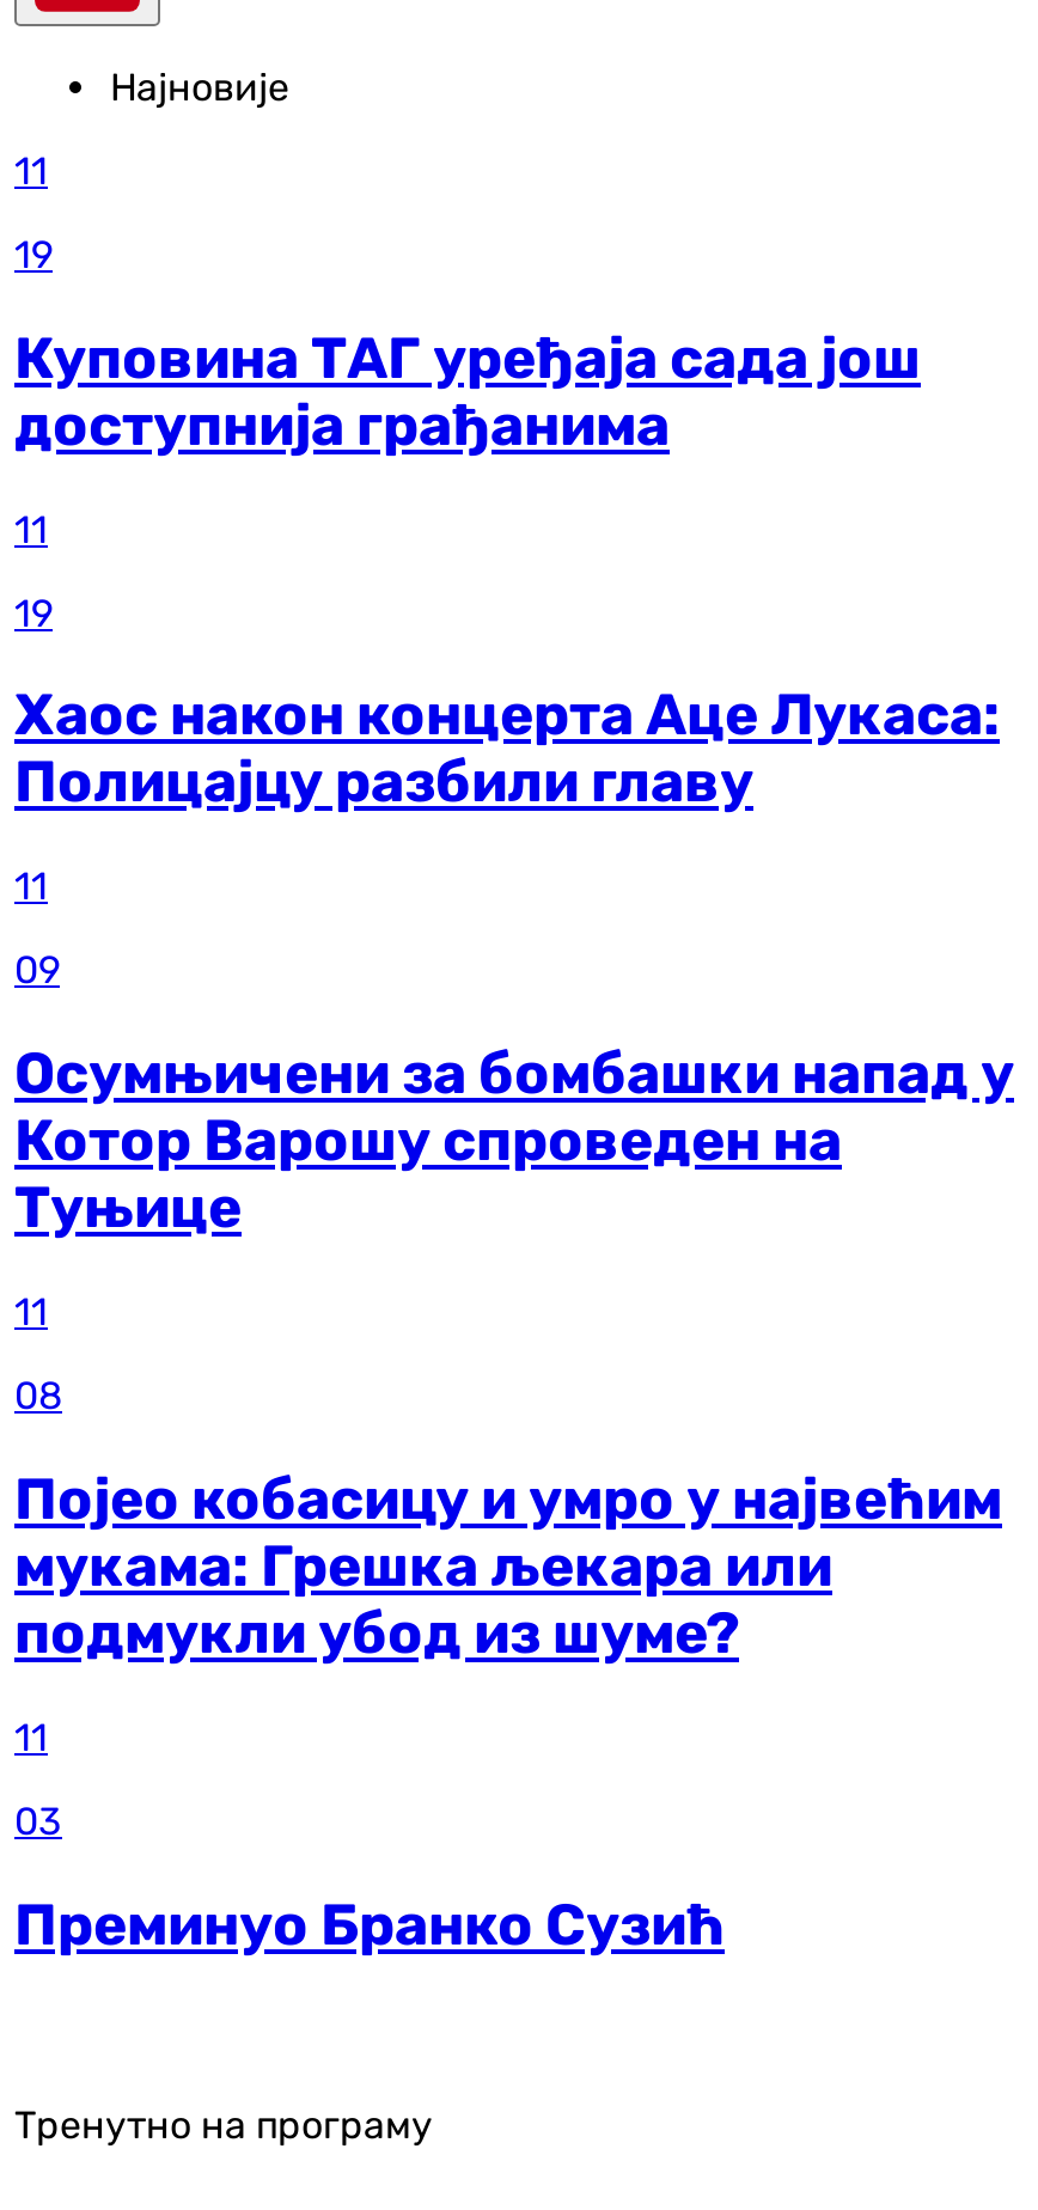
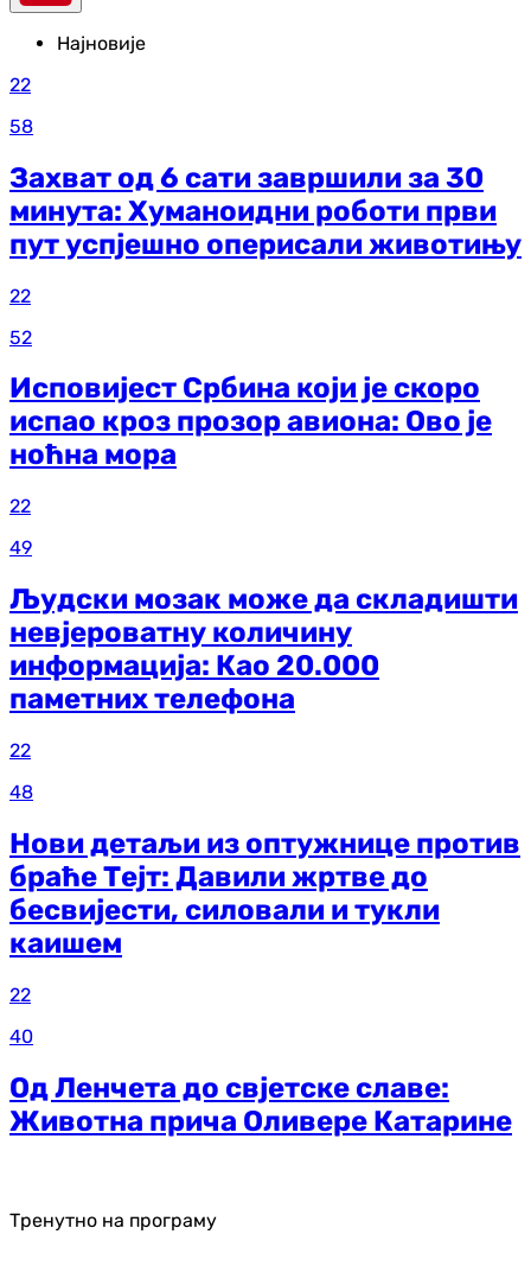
- 11
+ 22

- 19
+ 58

- Куповина ТАГ уређаја сада још
- доступнија грађанима
+ Захват од 6 сати завршили за 30
+ минута: Хуманоидни роботи први
+ пут успјешно оперисали животињу

- 11
+ 22

- 19
+ 52

- Хаос након концерта Аце Лукаса:
- Полицајцу разбили главу
+ Исповијест Србина који је скоро
+ испао кроз прозор авиона: Ово је
+ ноћна мора

- 11
+ 22

- 09
+ 49

- Осумњичени за бомбашки напад у
- Котор Варошу спроведен на
- Туњице
+ Људски мозак може да складишти
+ невјероватну количину
+ информација: Као 20.000
+ паметних телефона

- 11
+ 22

- 08
+ 48

- Појео кобасицу и умро у највећим
- мукама: Грешка љекара или
- подмукли убод из шуме?
+ Нови детаљи из оптужнице против
+ браће Тејт: Давили жртве до
+ бесвијести, силовали и тукли
+ каишем

- 11
+ 22

- 03
+ 40

- Преминуо Бранко Сузић
+ Од Ленчета до свјетске славе:
+ Животна прича Оливере Катарине
